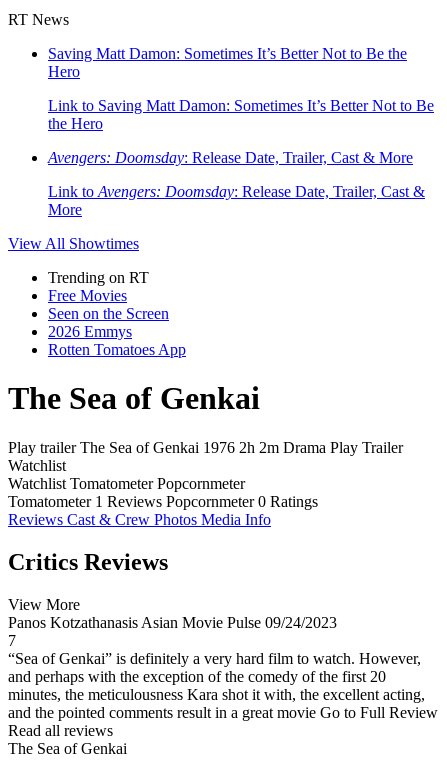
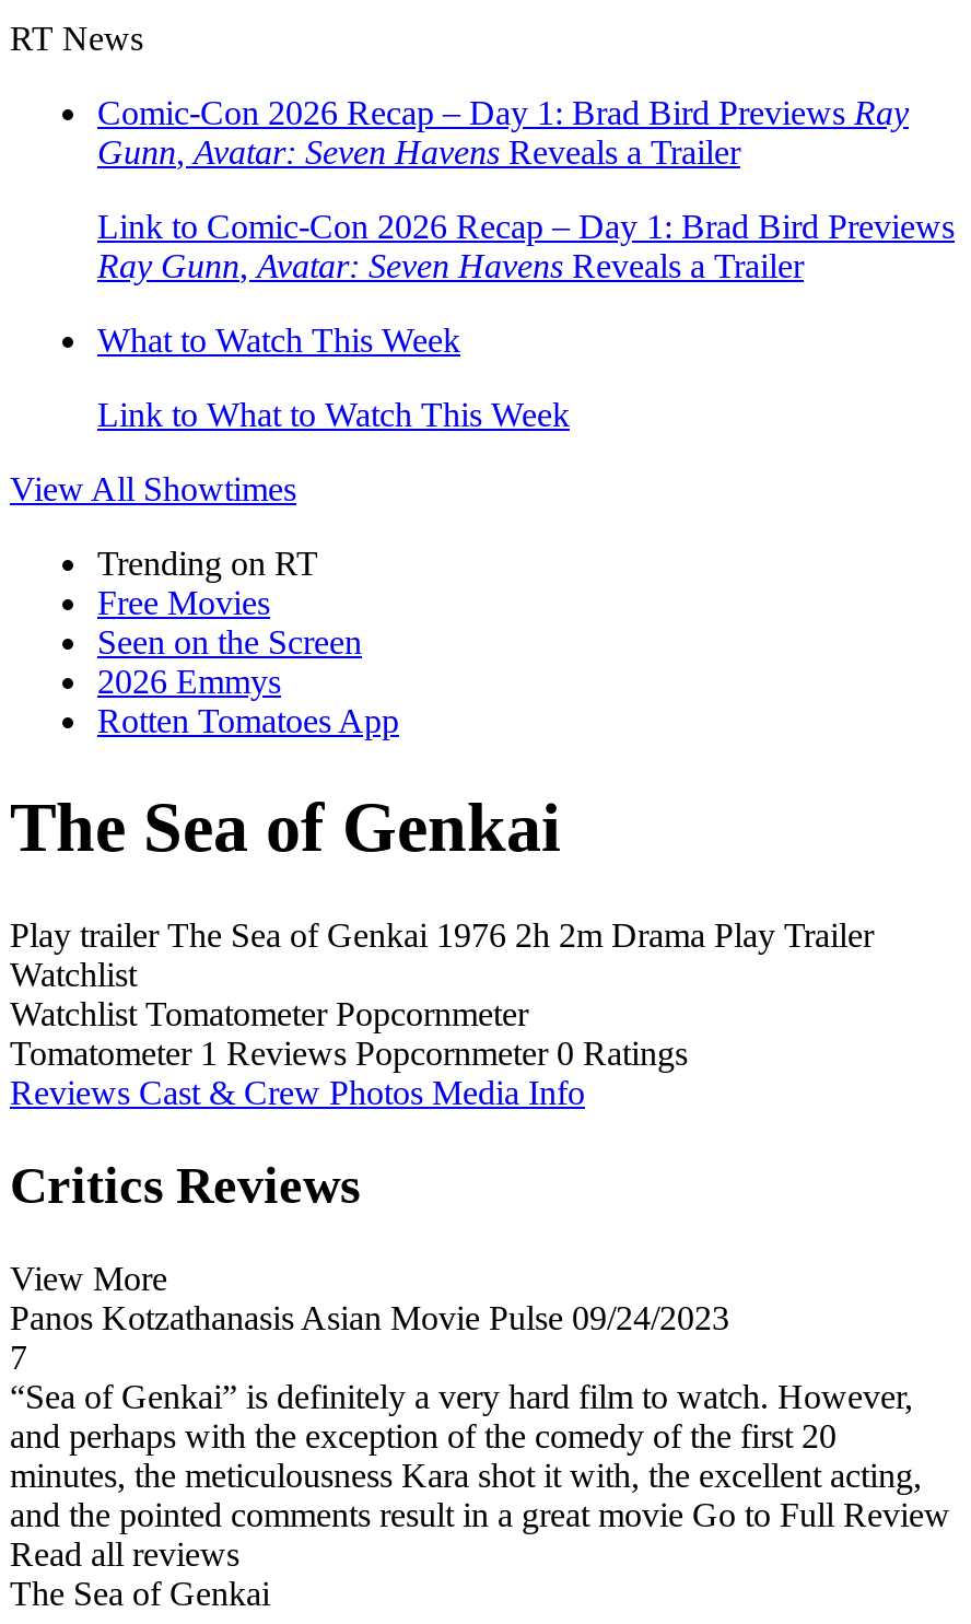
- Saving Matt Damon: Sometimes It’s Better Not to Be the
- Hero
+ Comic-Con 2026 Recap – Day 1: Brad Bird Previews Ray
+ Gunn, Avatar: Seven Havens Reveals a Trailer

- Link to Saving Matt Damon: Sometimes It’s Better Not to Be
- the Hero
+ Link to Comic-Con 2026 Recap – Day 1: Brad Bird Previews
+ Ray Gunn, Avatar: Seven Havens Reveals a Trailer

- Avengers: Doomsday: Release Date, Trailer, Cast & More
+ What to Watch This Week

- Link to Avengers: Doomsday: Release Date, Trailer, Cast &
- More
+ Link to What to Watch This Week
